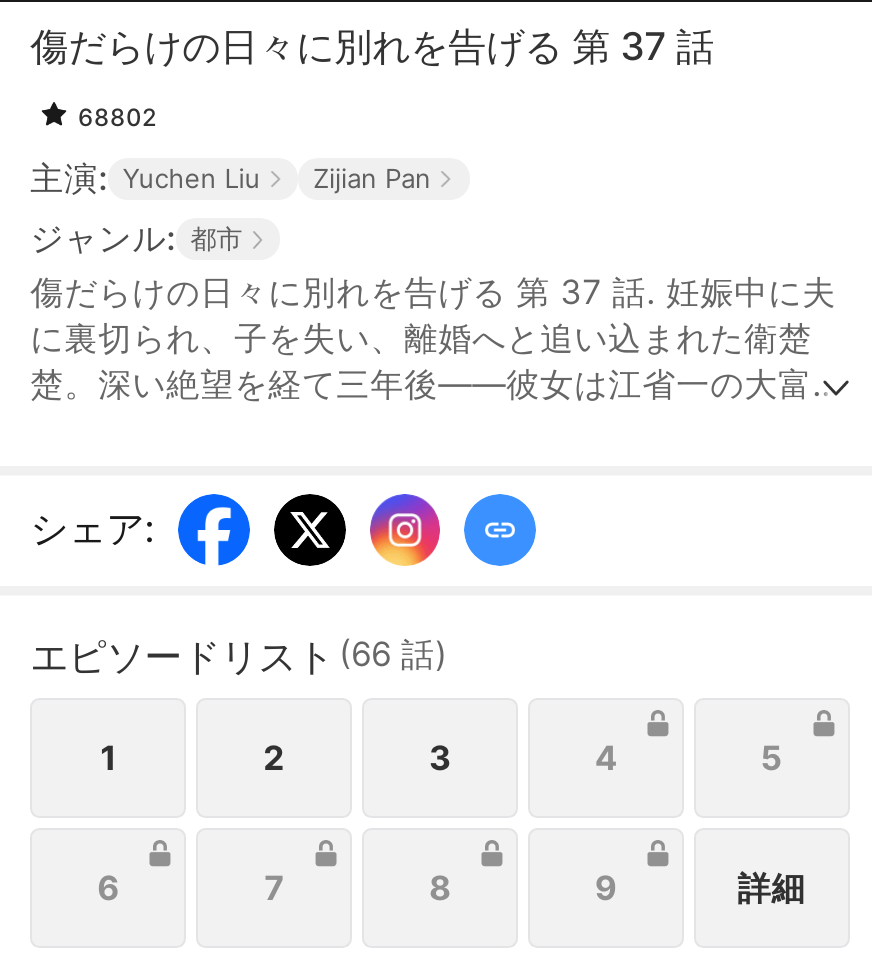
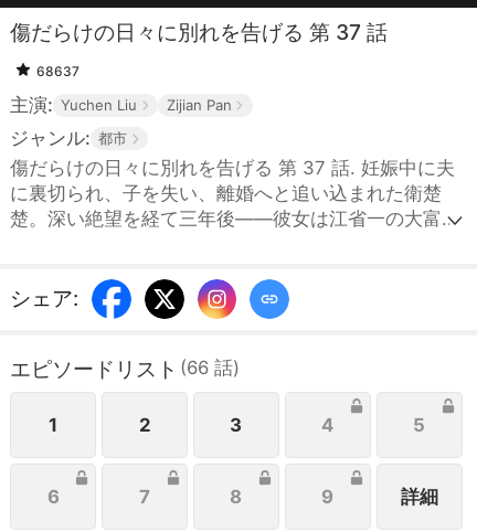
- 68802
+ 68637
